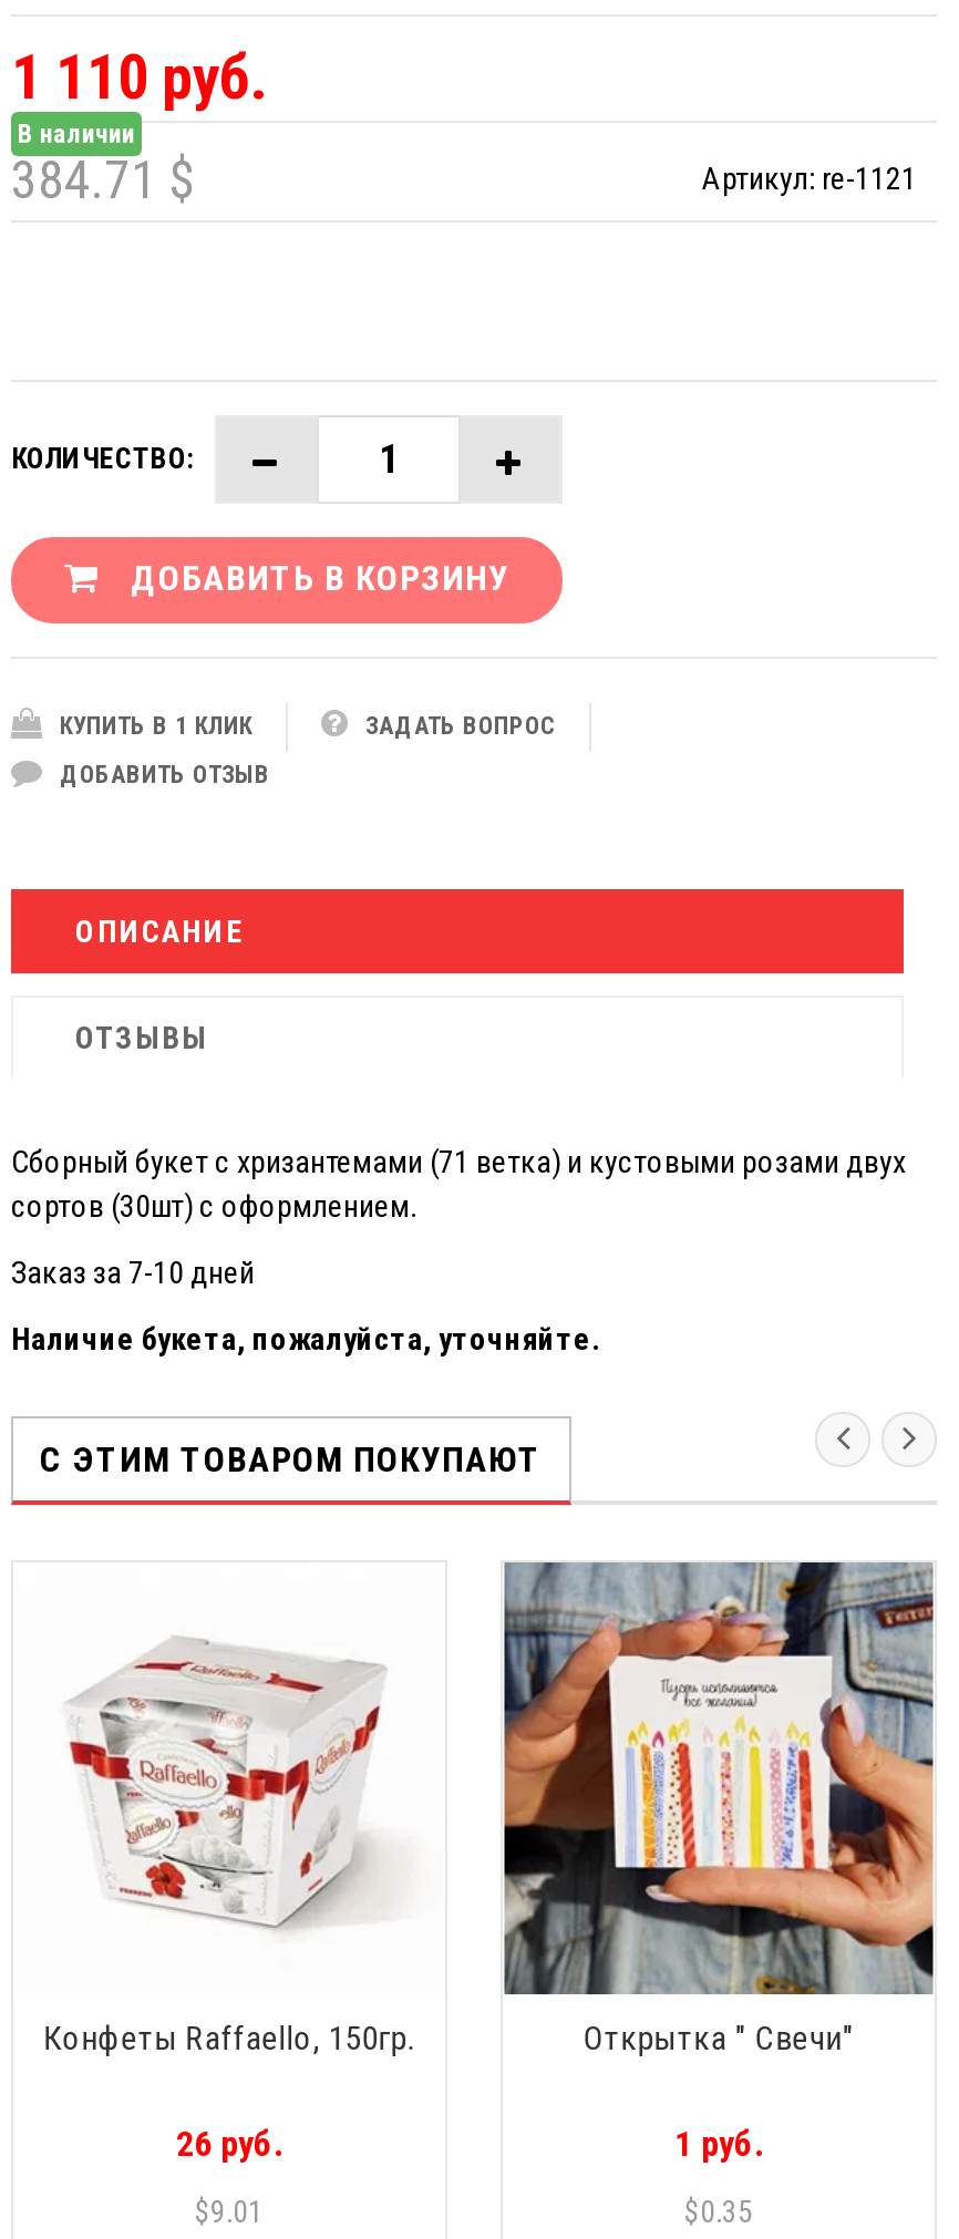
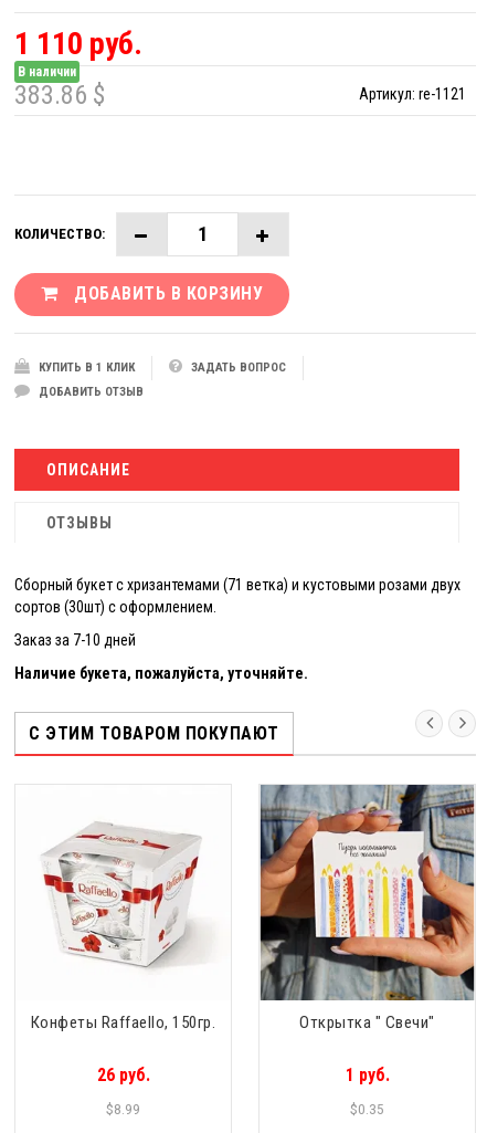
- 384.71 $
+ 383.86 $

- $9.01
+ $8.99
